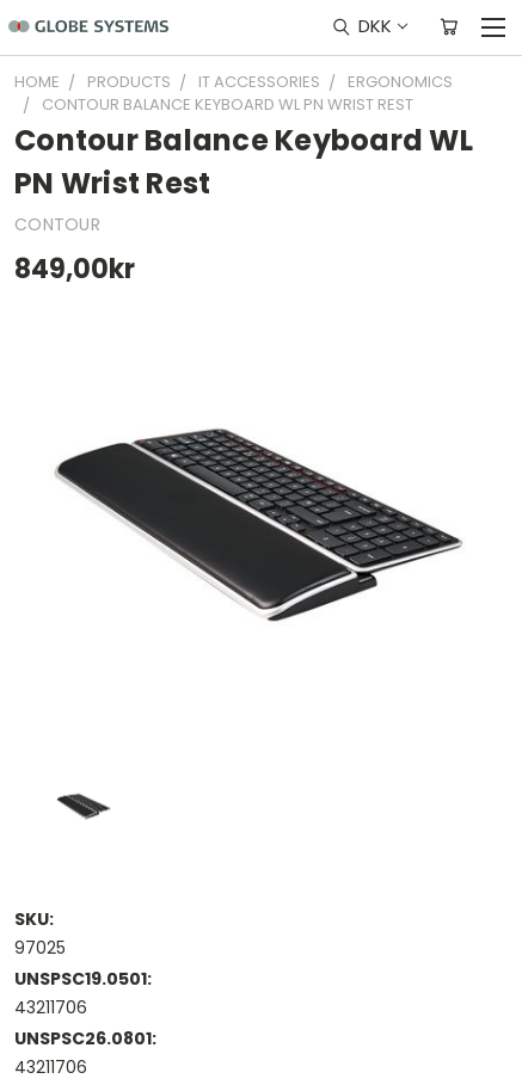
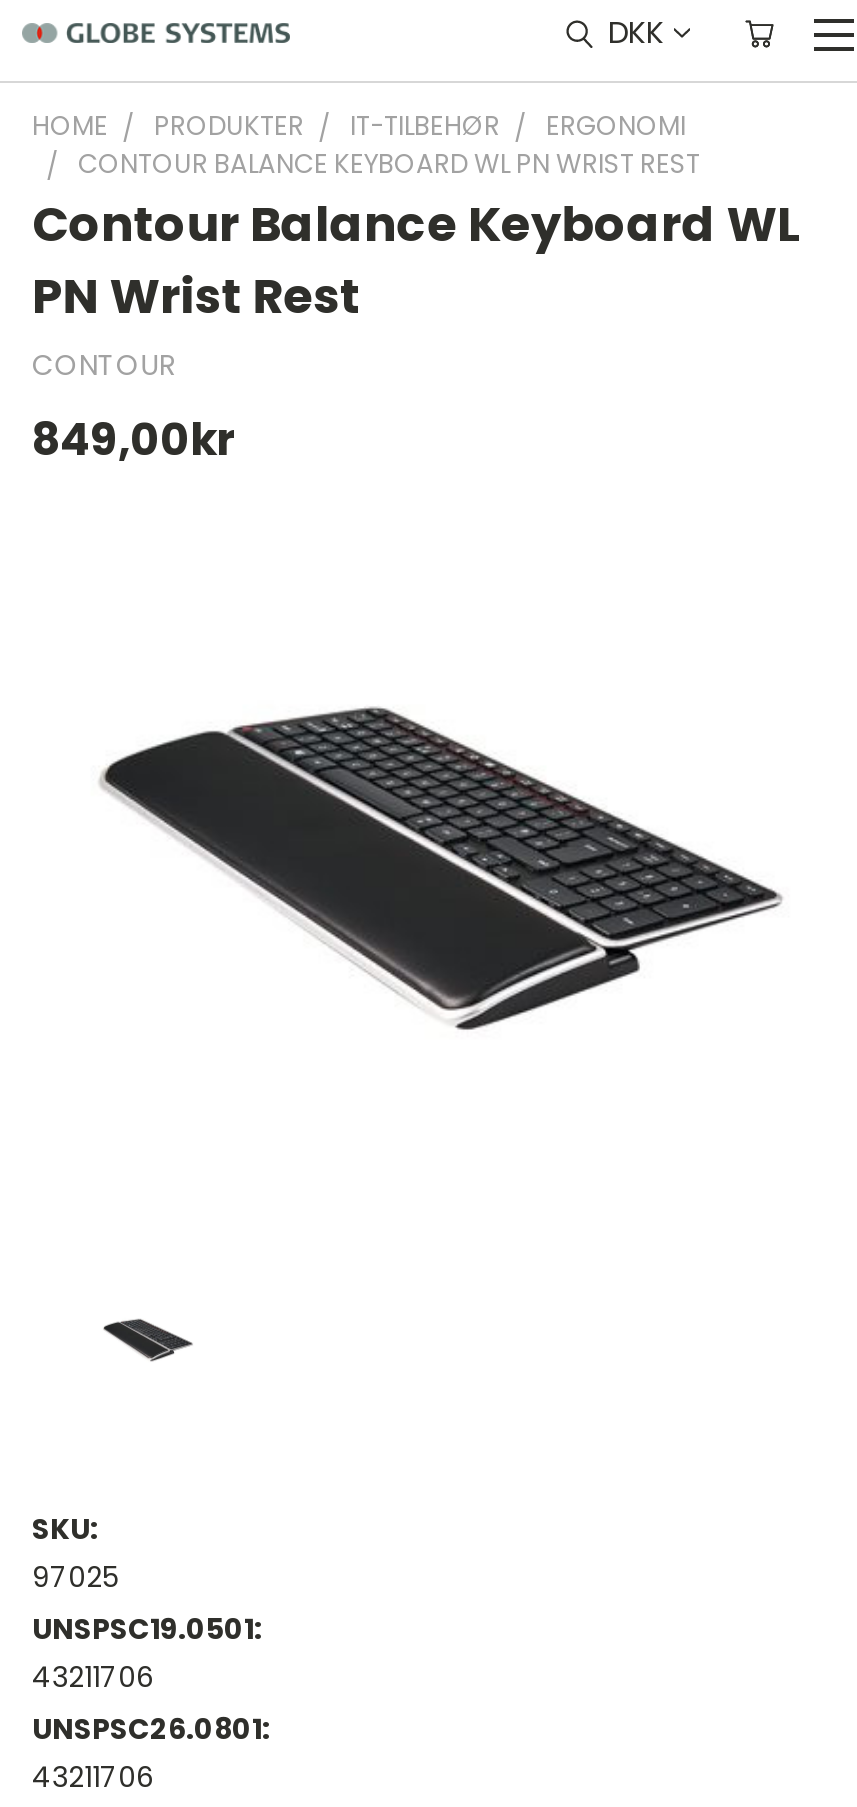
- PRODUCTS
- IT ACCESSORIES
- ERGONOMICS
+ PRODUKTER
+ IT-TILBEHØR
+ ERGONOMI
